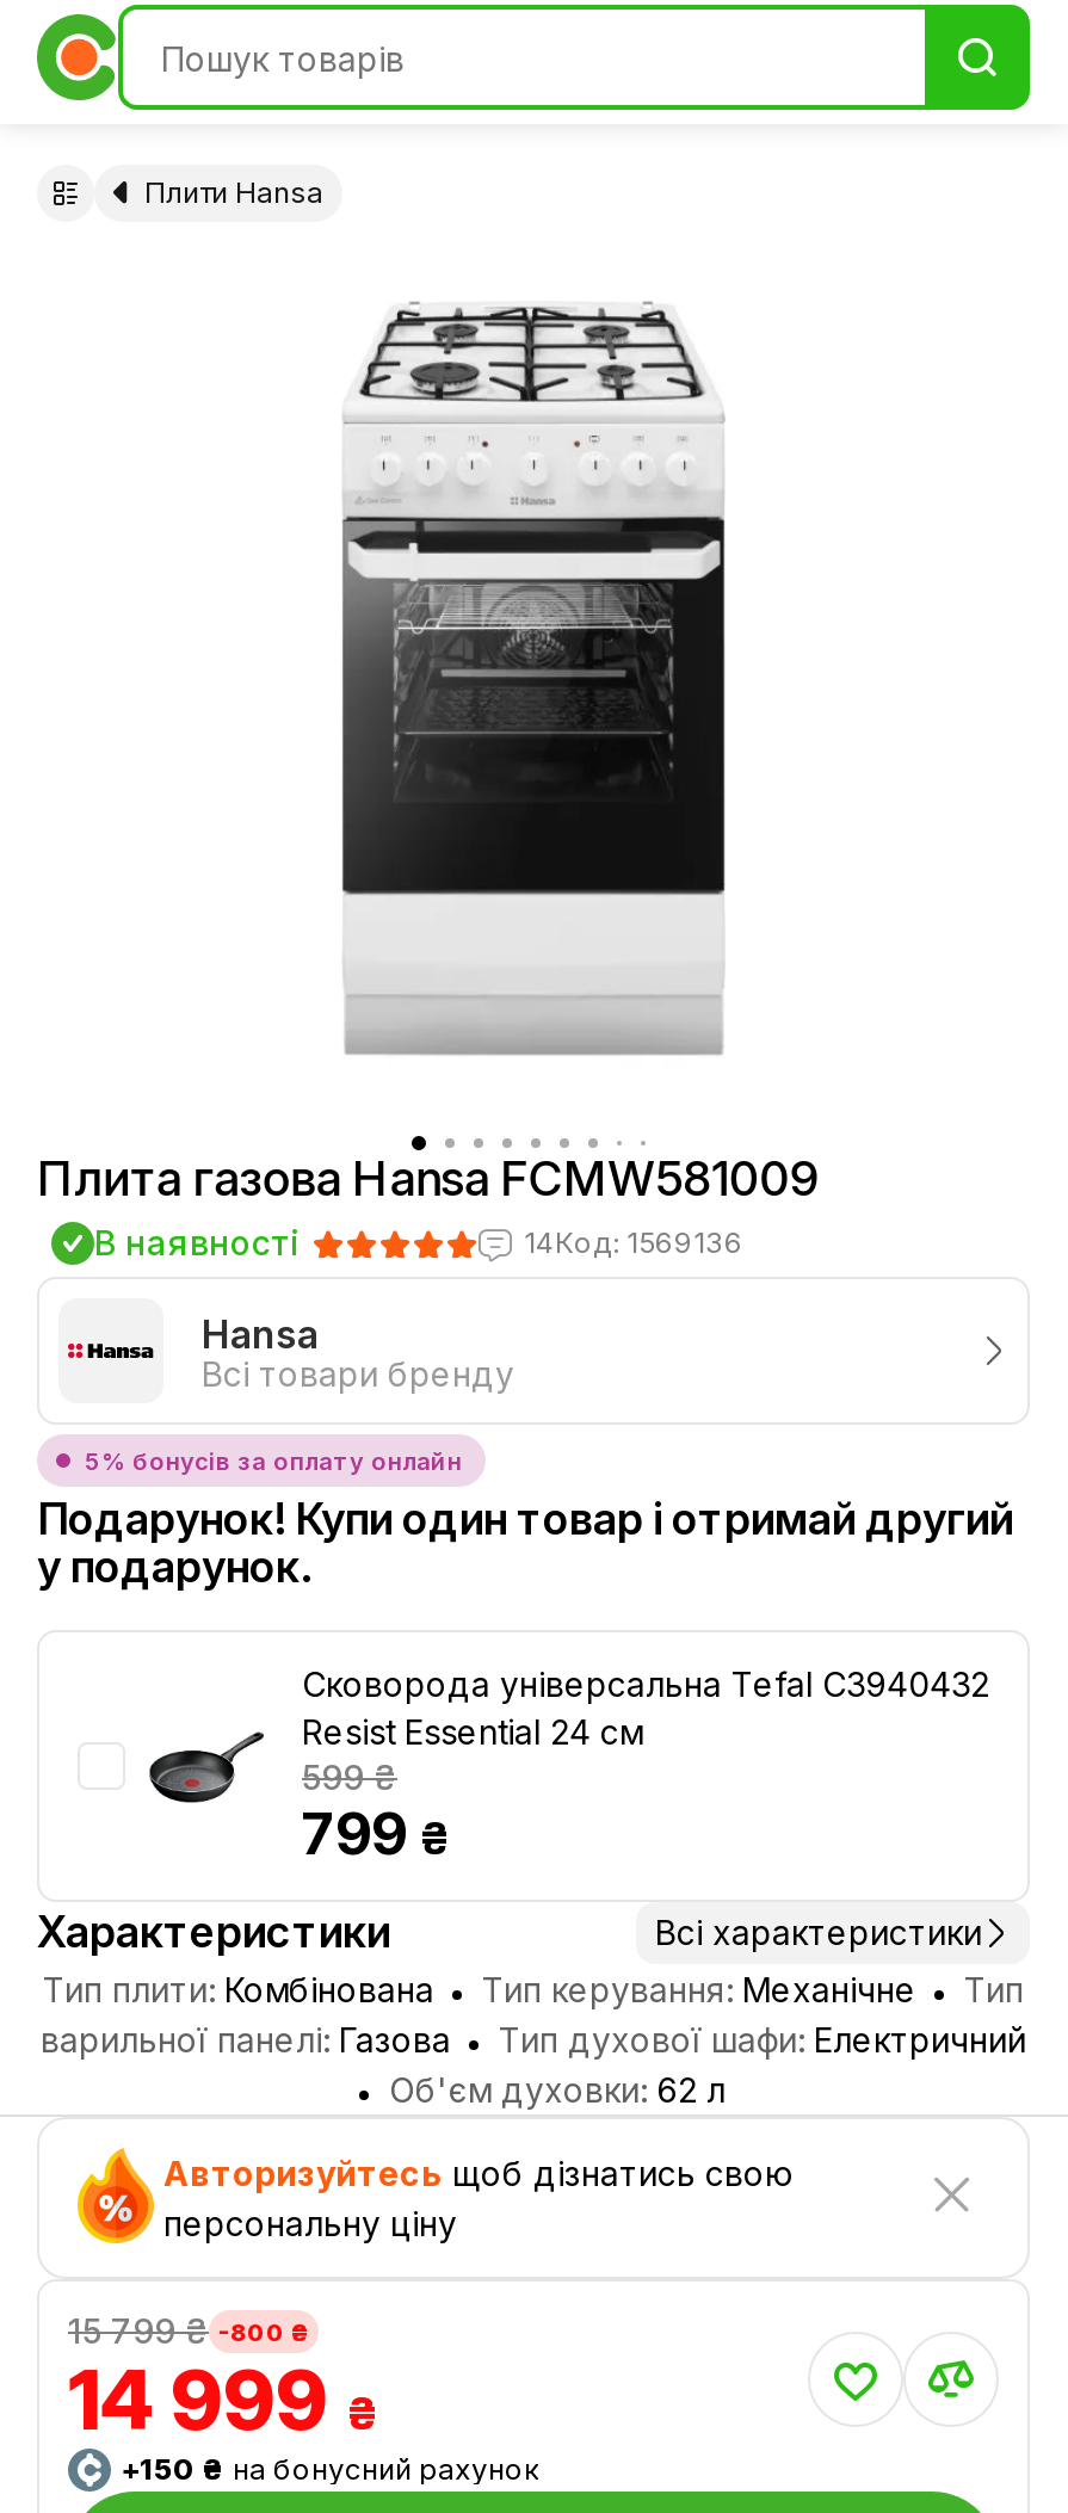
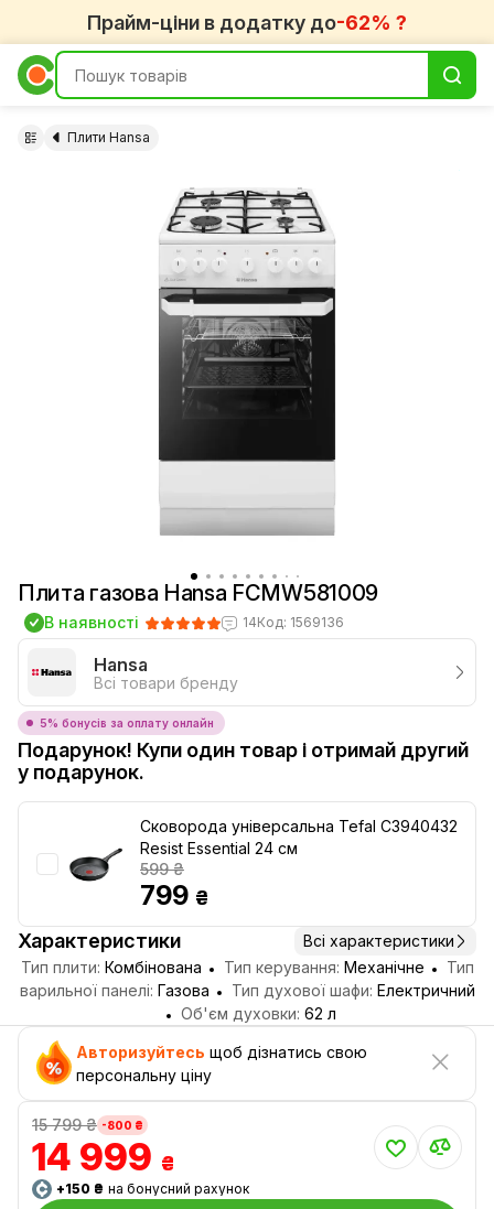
+ Прайм-ціни в додатку до-62% ?
